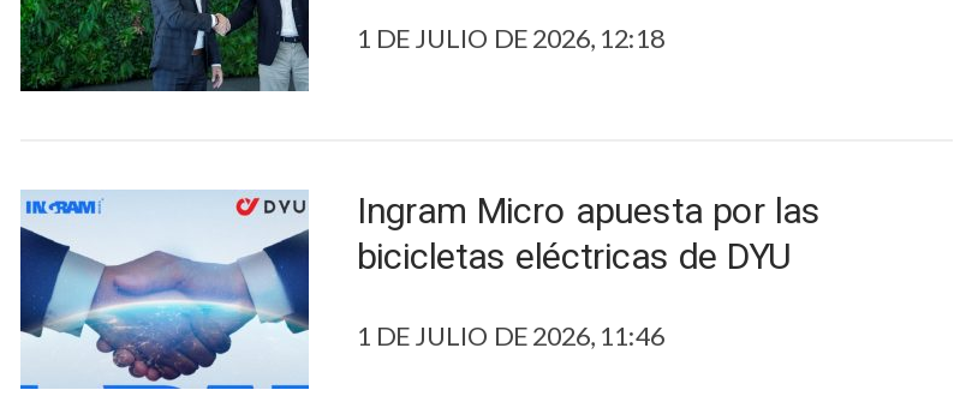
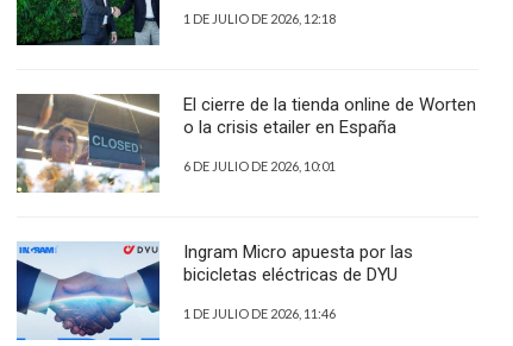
+ [image]
+ El cierre de la tienda online de Worten
+ o la crisis etailer en España
+ 6 DE JULIO DE 2026, 10:01
